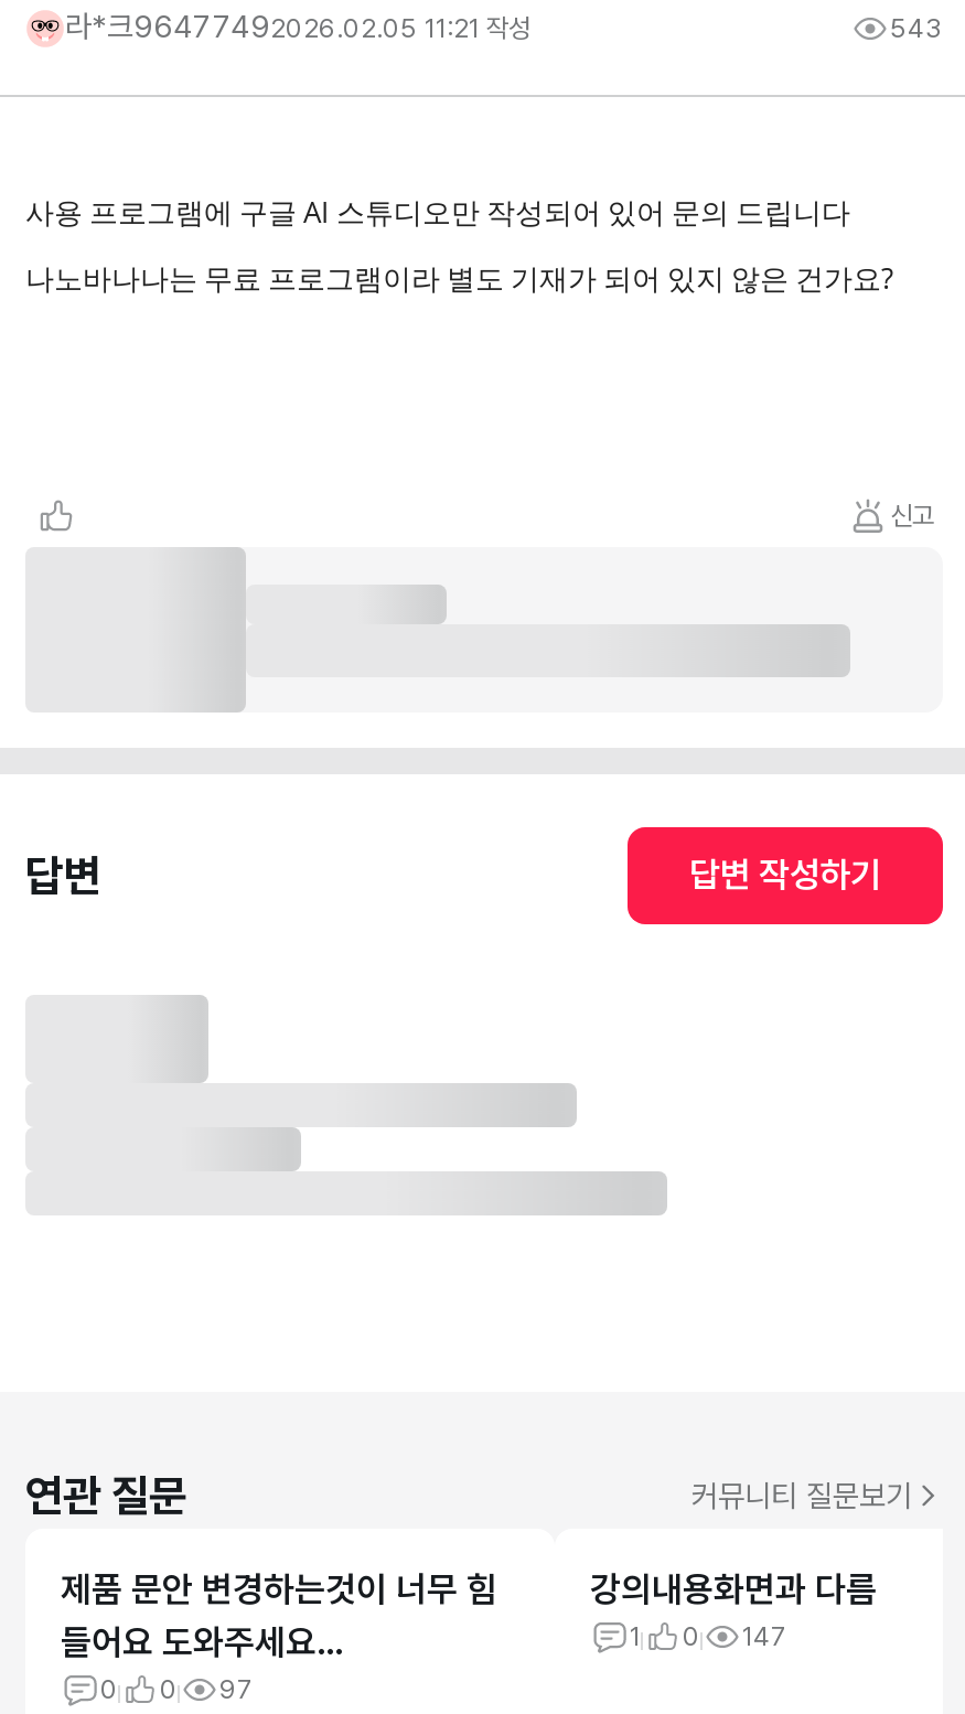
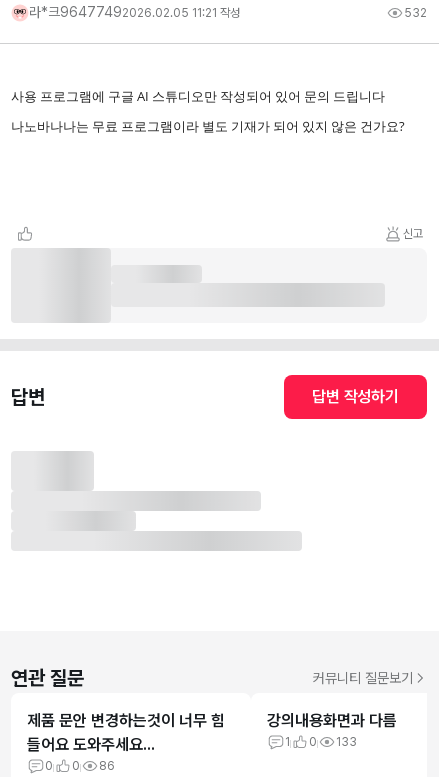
- 543
+ 532

- 1 0 147
+ 1 0 133

- 0 0 97
+ 0 0 86
